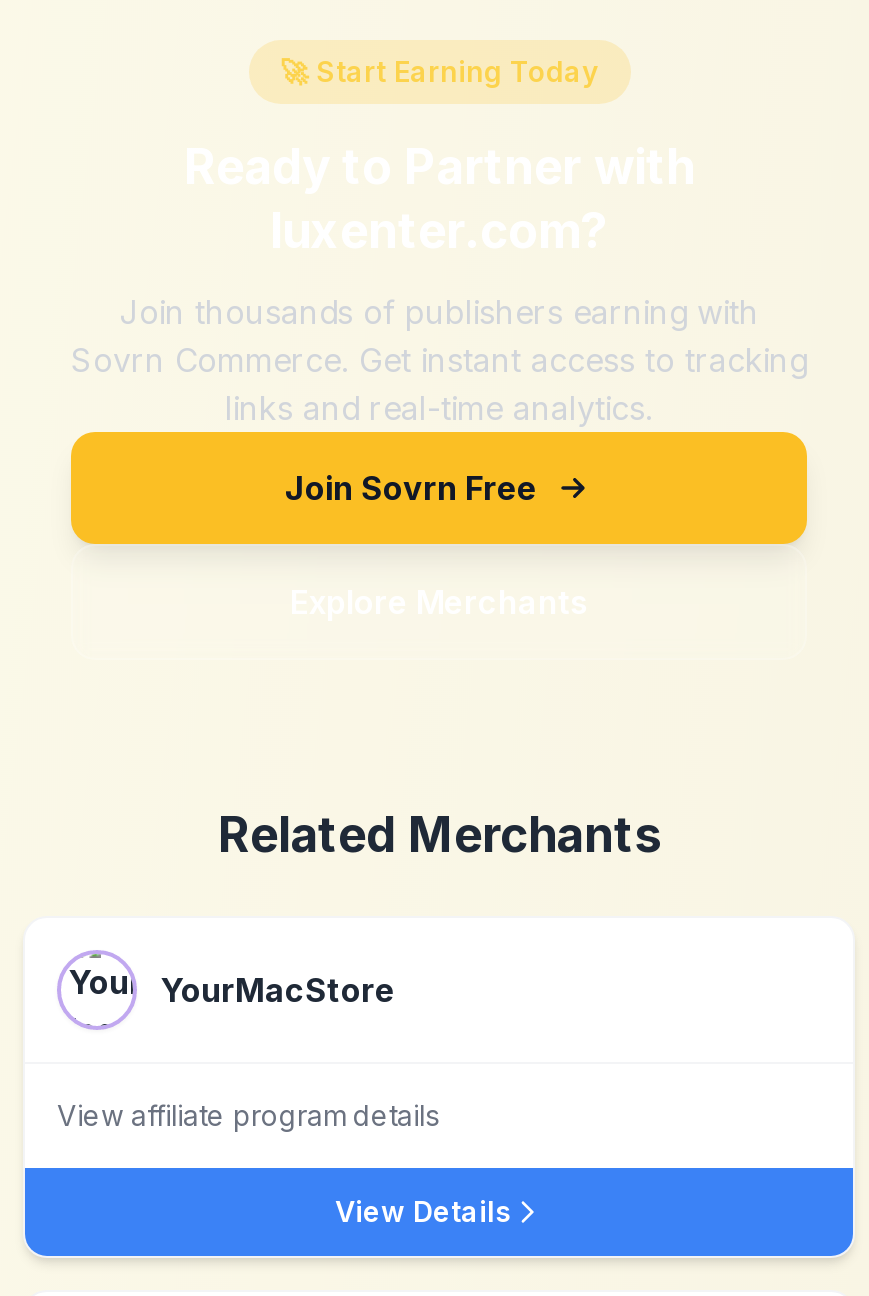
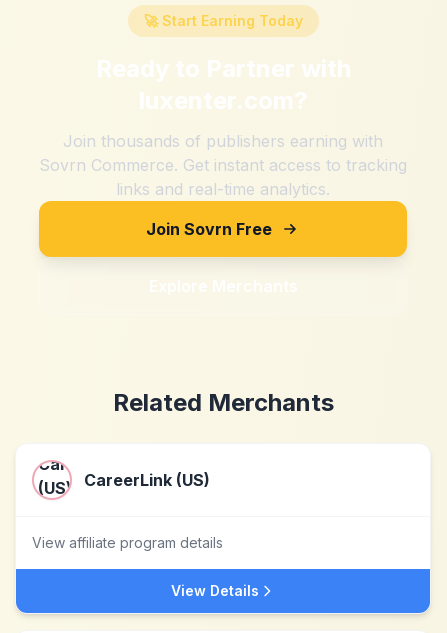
- [image]
- YourMacStore
+ [image]
+ CareerLink (US)
